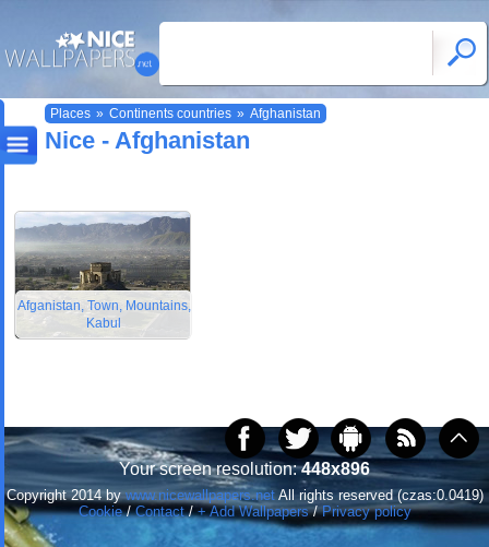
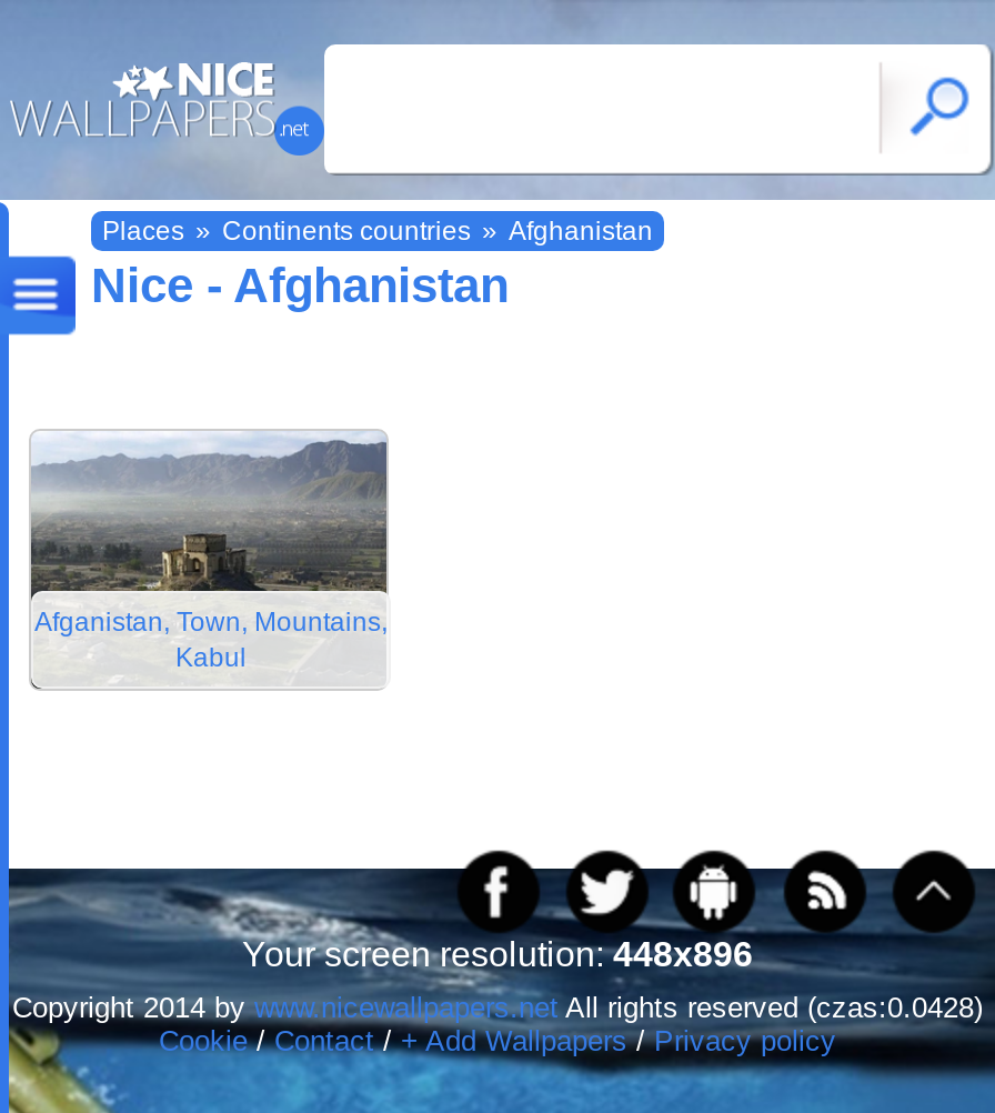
- Copyright 2014 by www.nicewallpapers.net All rights reserved (czas:0.0419)
+ Copyright 2014 by www.nicewallpapers.net All rights reserved (czas:0.0428)
